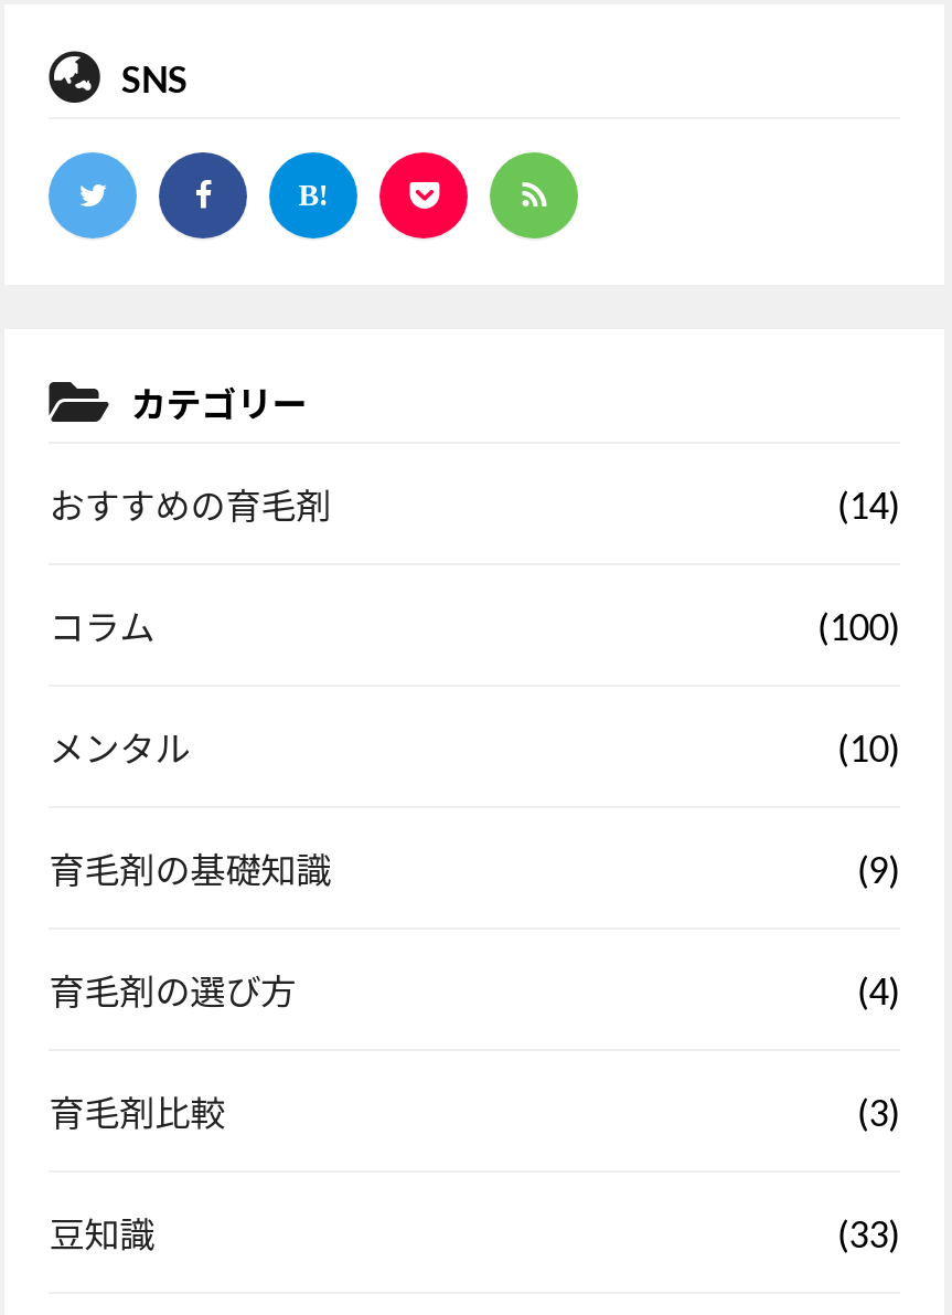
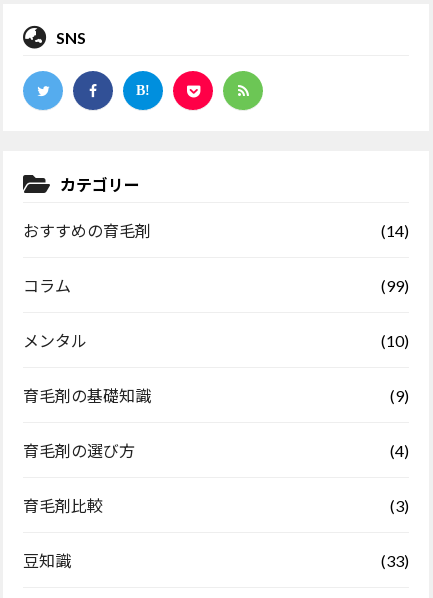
- (100)
+ (99)
